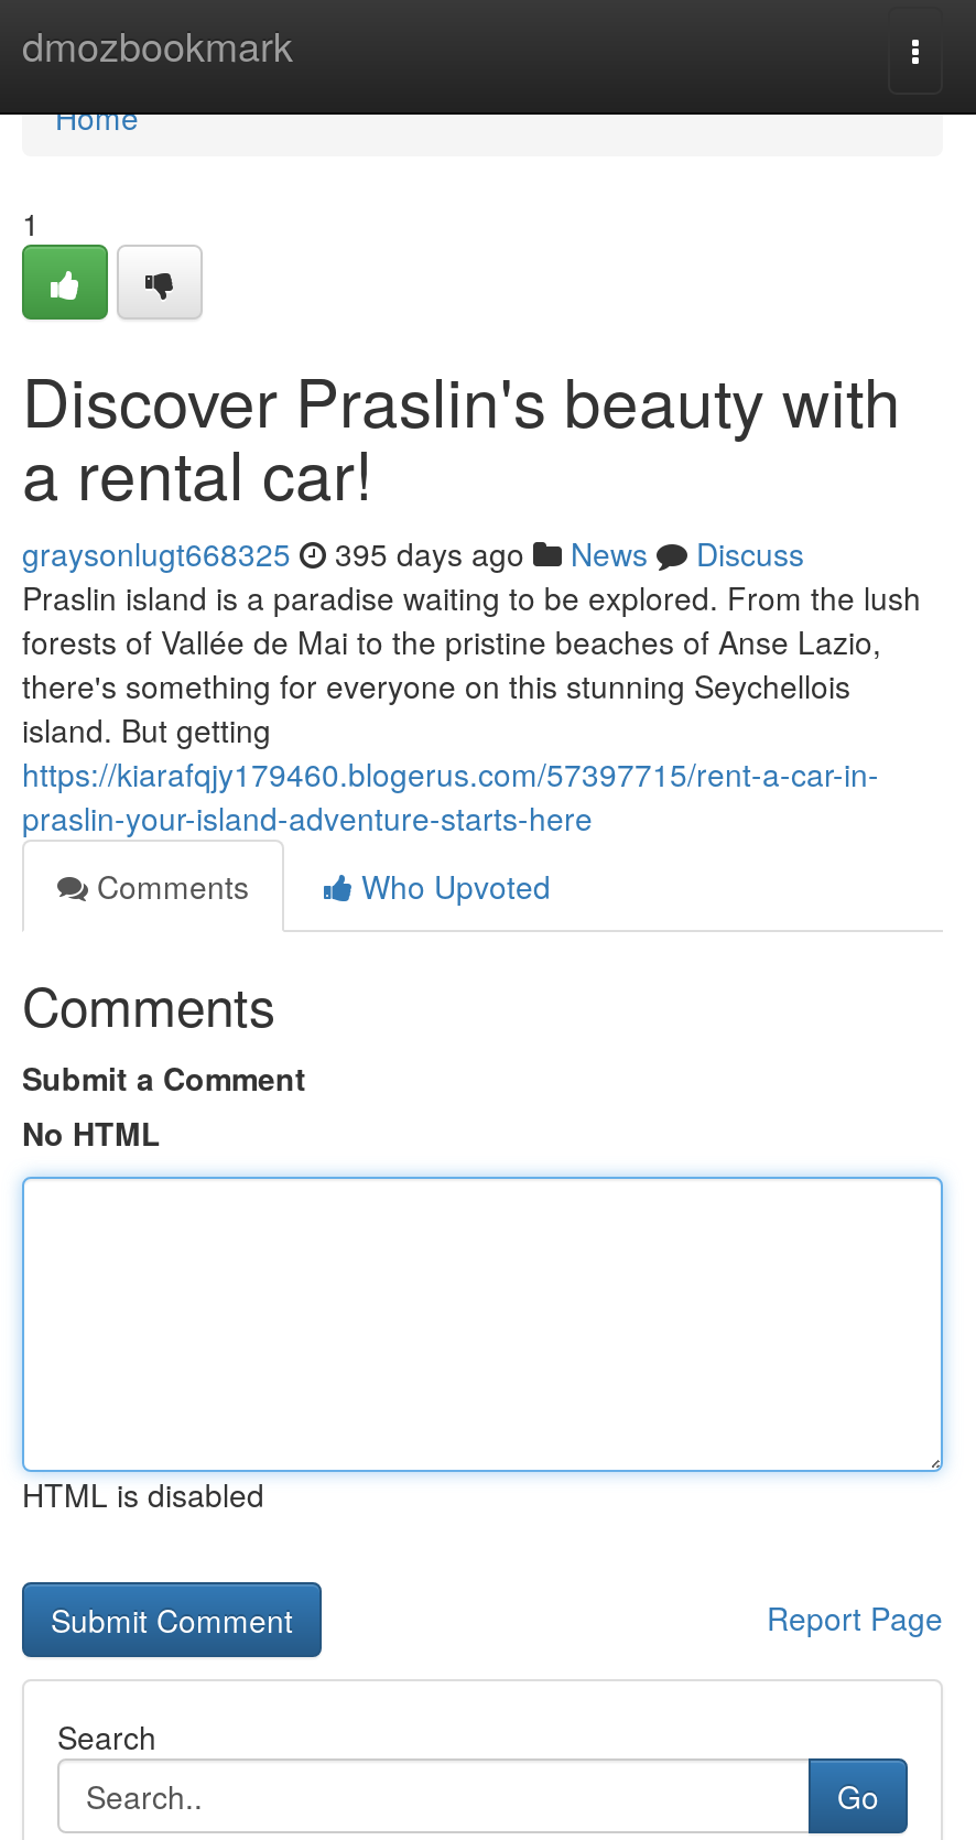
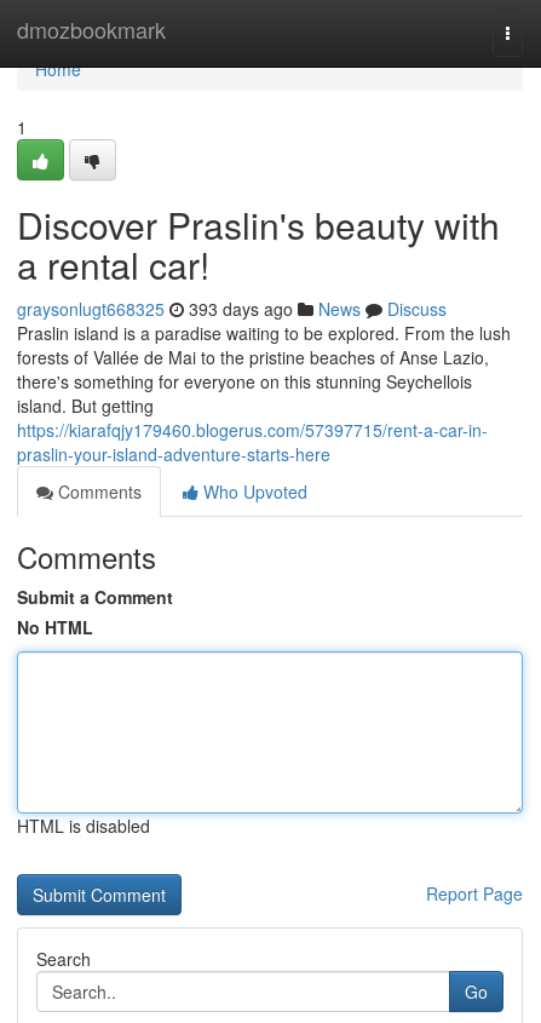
- graysonlugt668325 395 days ago News Discuss
+ graysonlugt668325 393 days ago News Discuss
